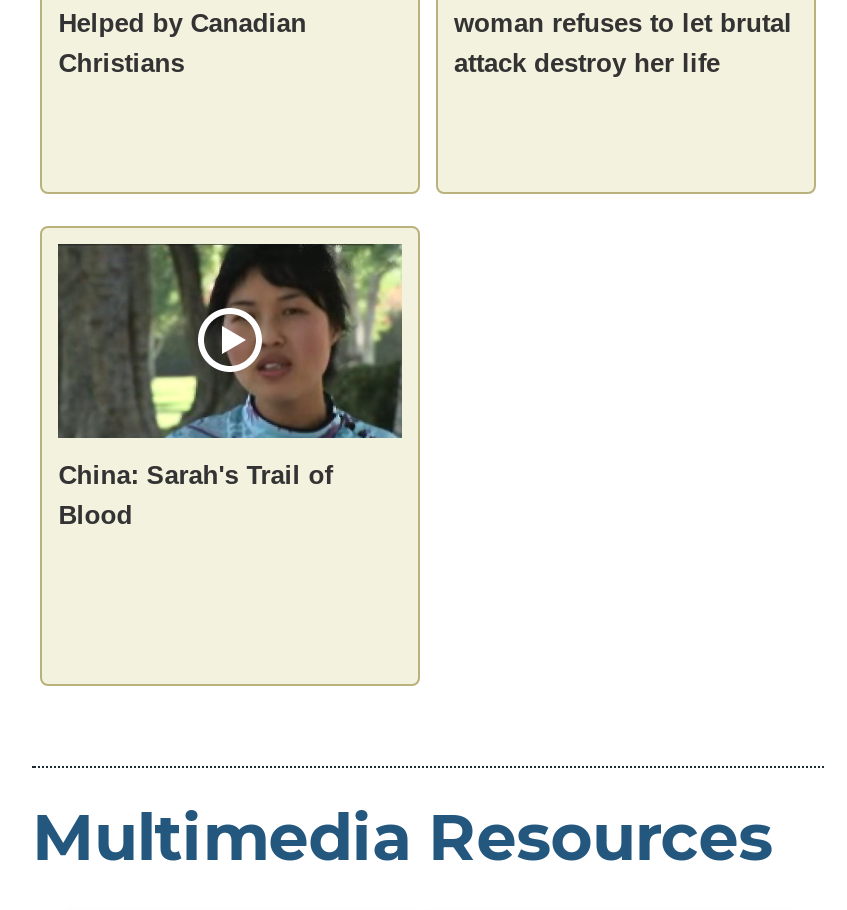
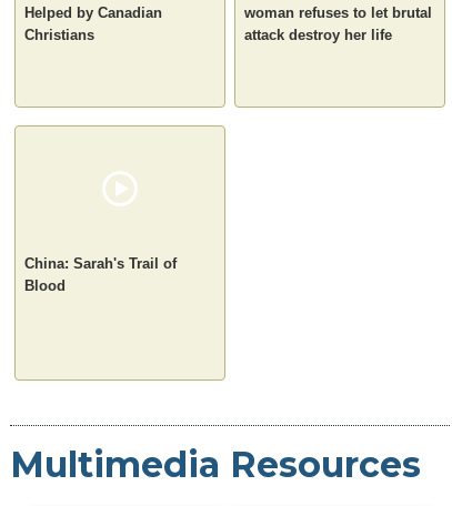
- [image]
